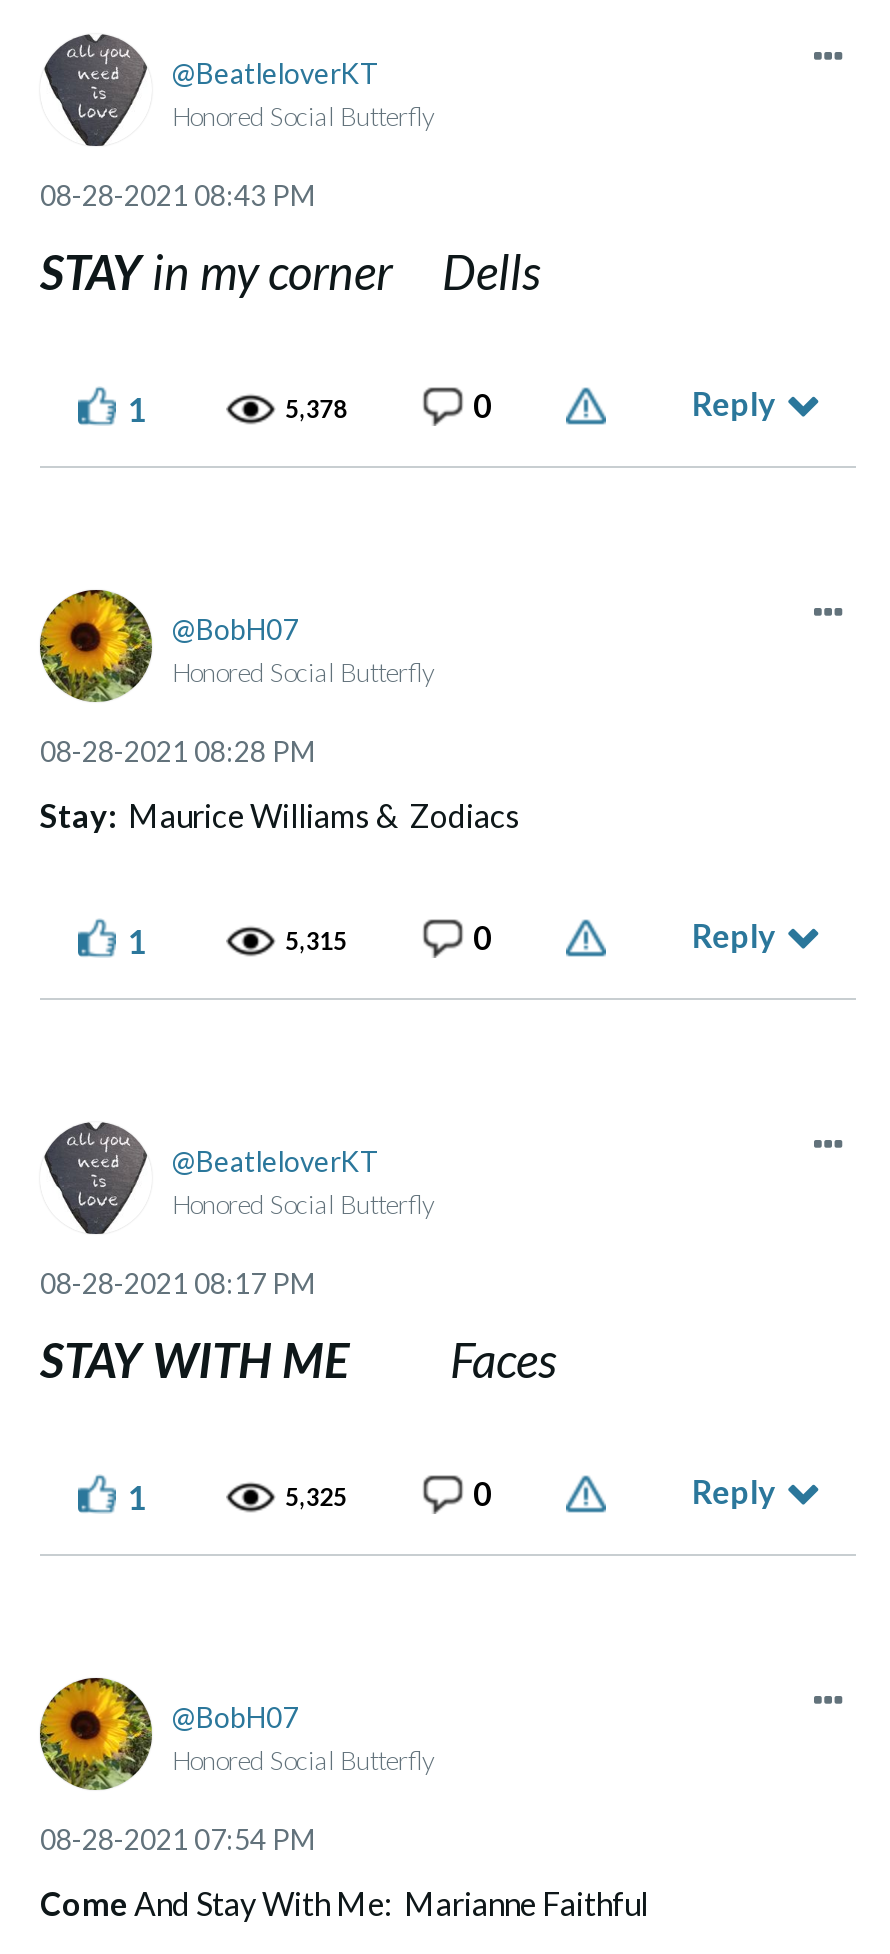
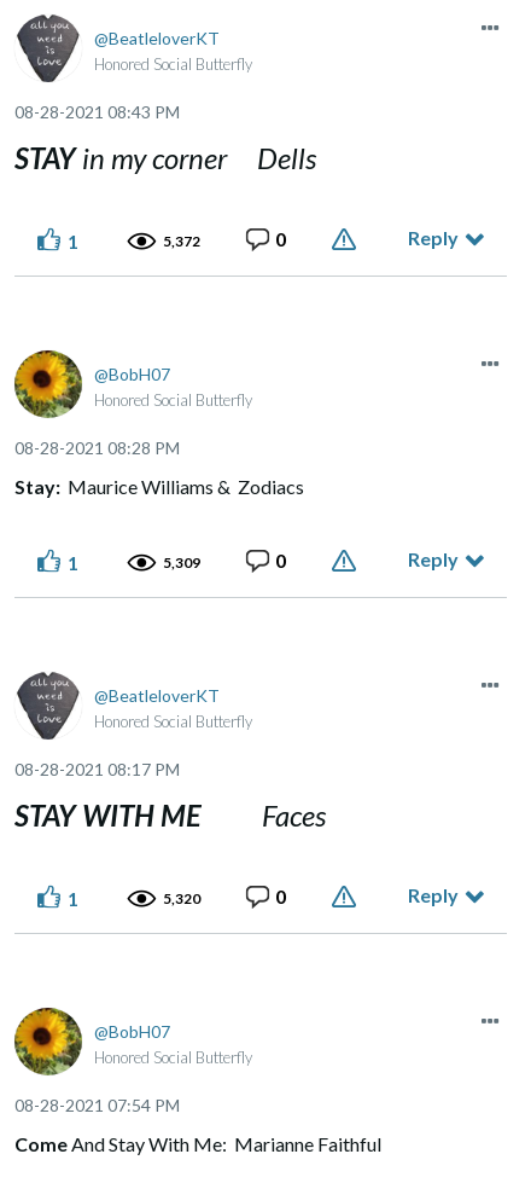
- 5,378
+ 5,372

- 5,315
+ 5,309

- 5,325
+ 5,320
